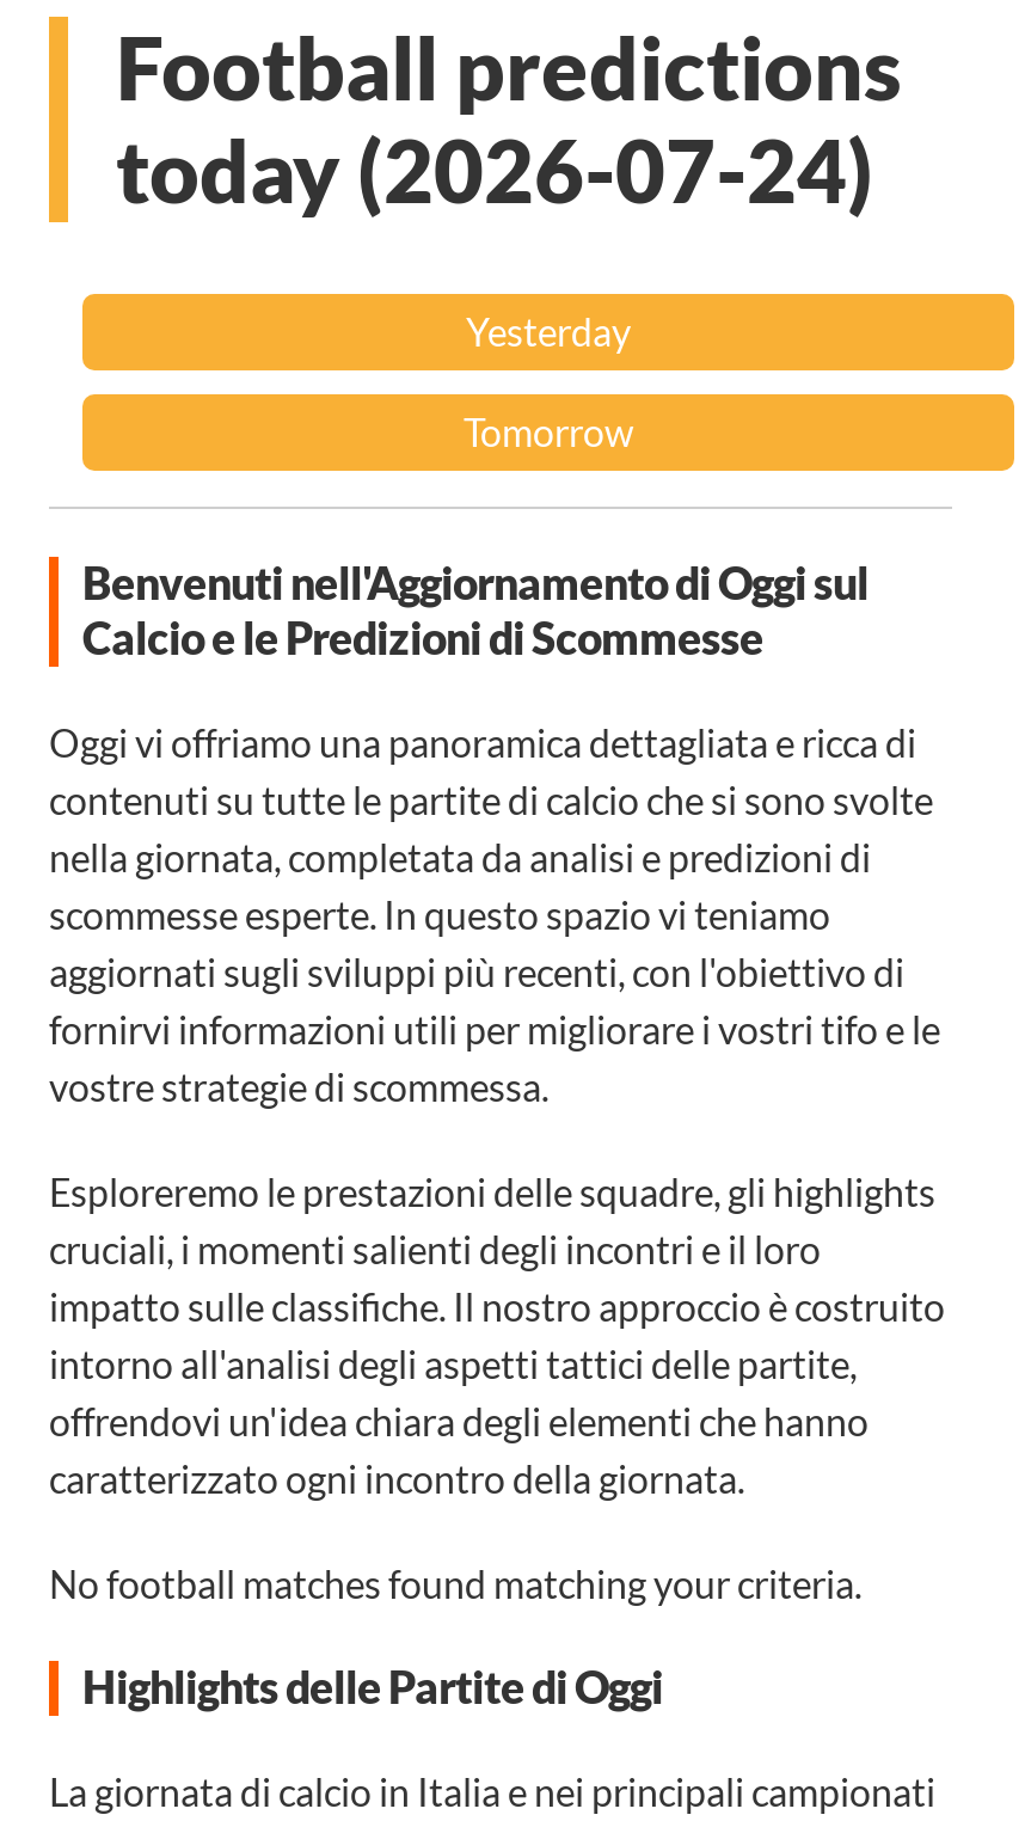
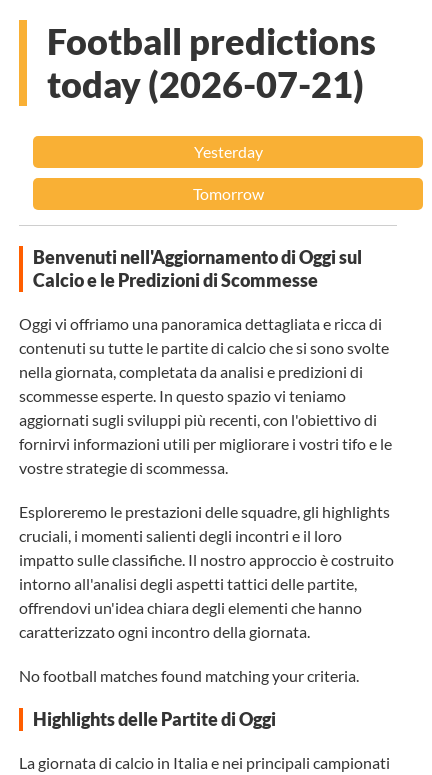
- today (2026-07-24)
+ today (2026-07-21)
